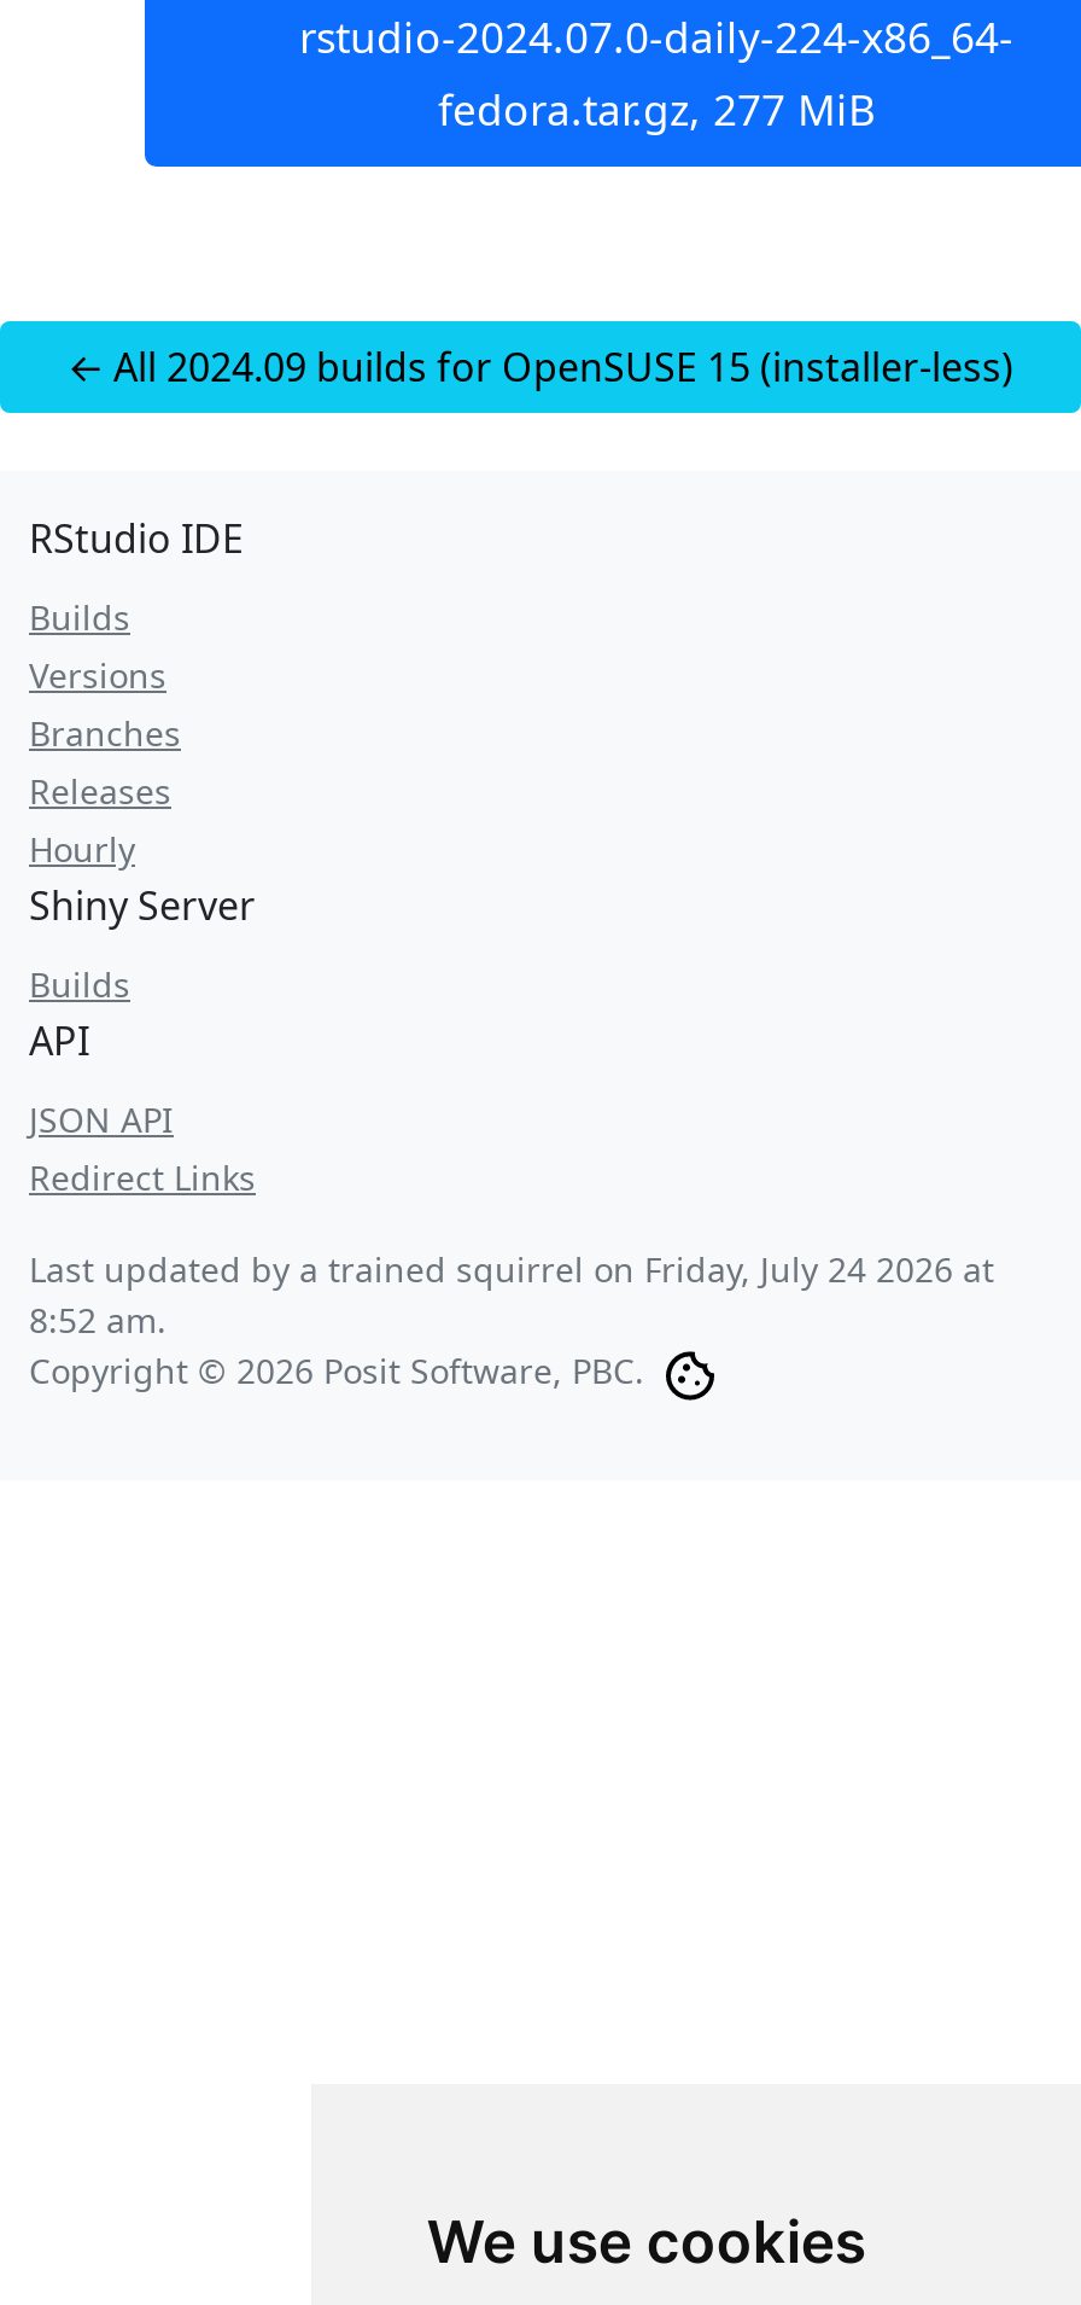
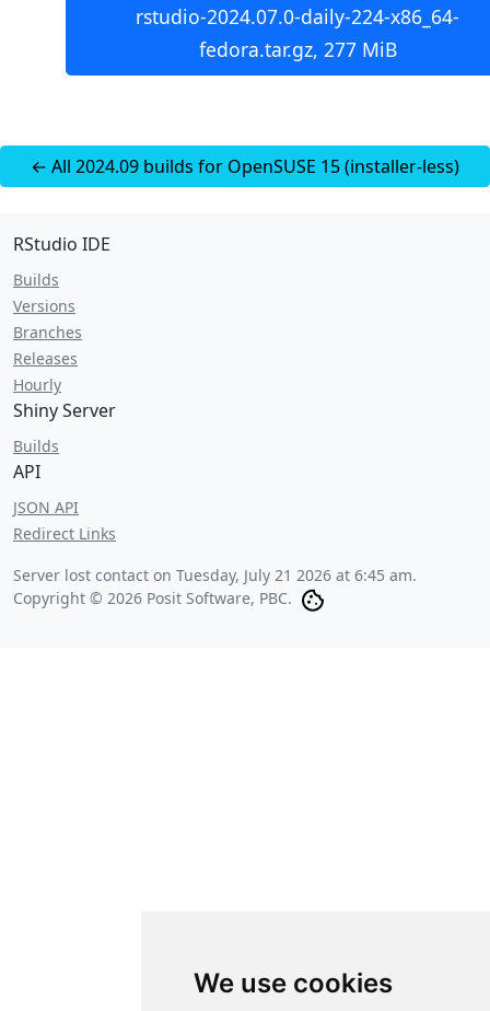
- Last updated by a trained squirrel on Friday, July 24 2026 at
- 8:52 am.
+ Server lost contact on Tuesday, July 21 2026 at 6:45 am.
